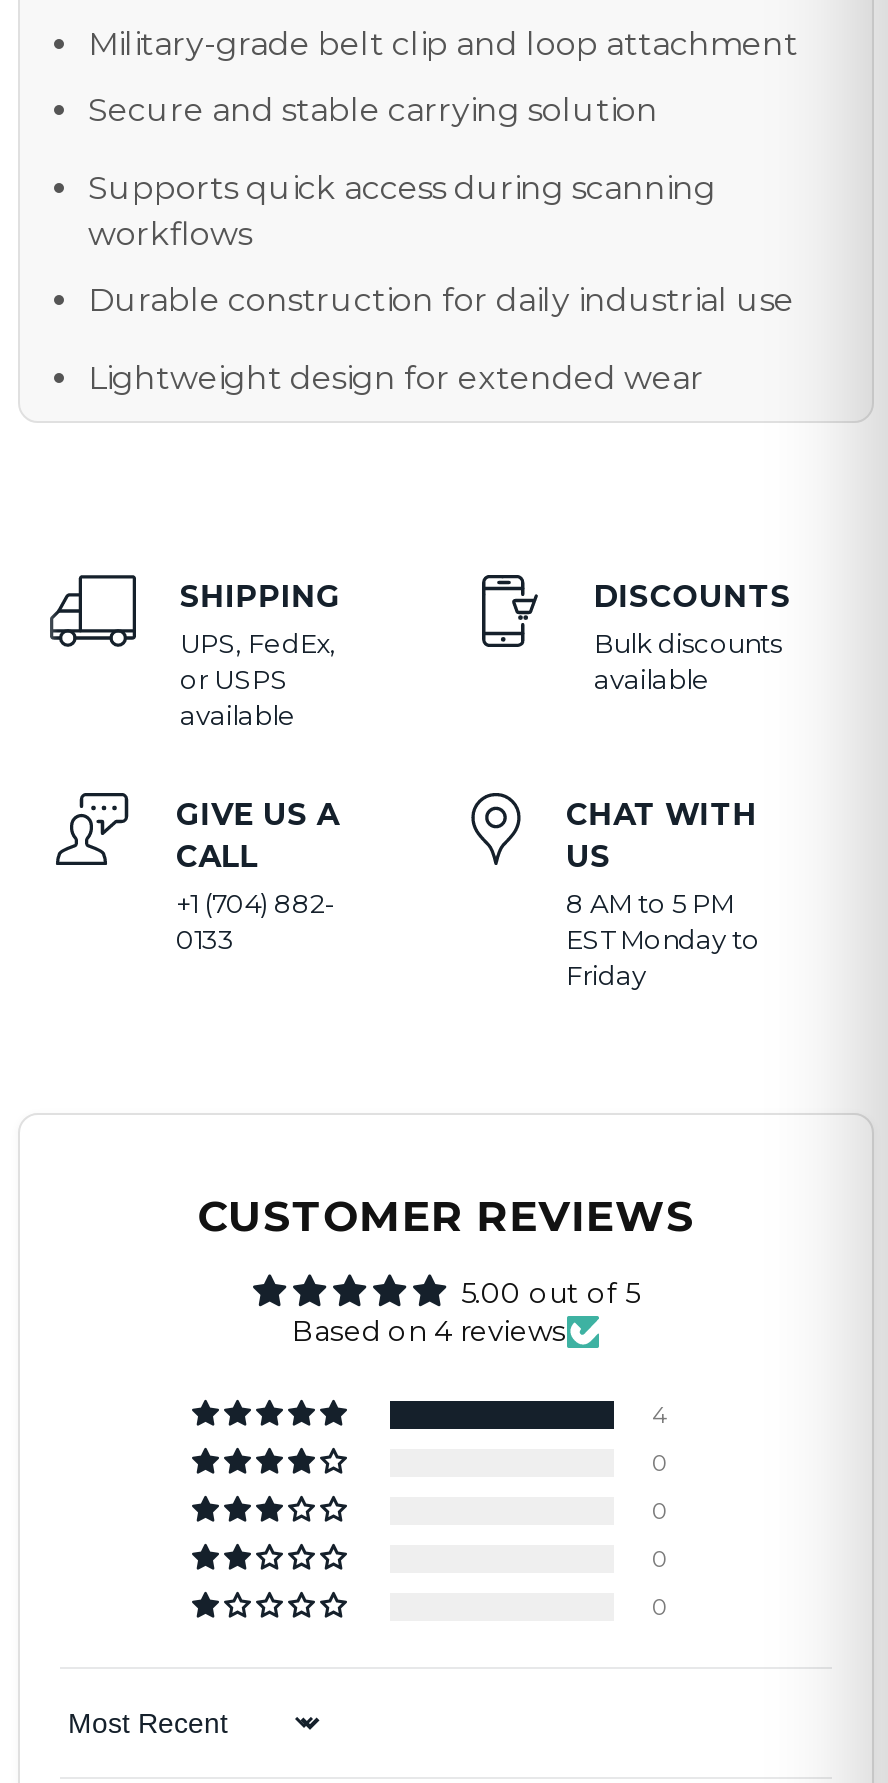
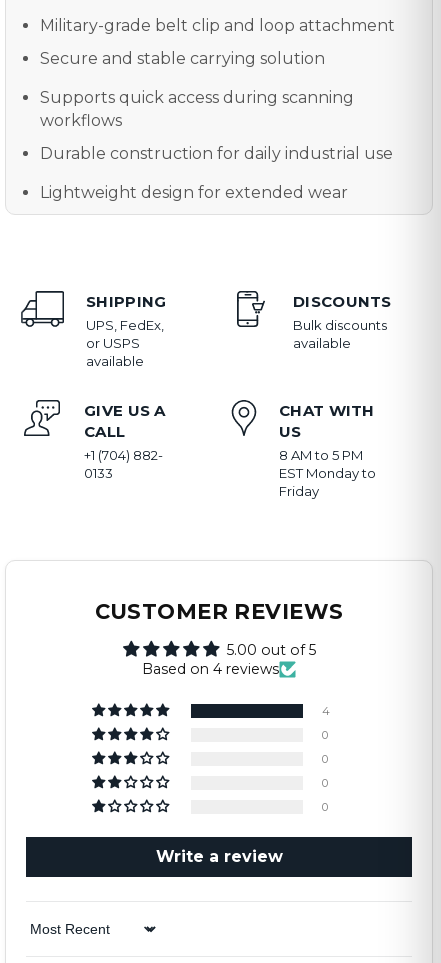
+ Write a review
